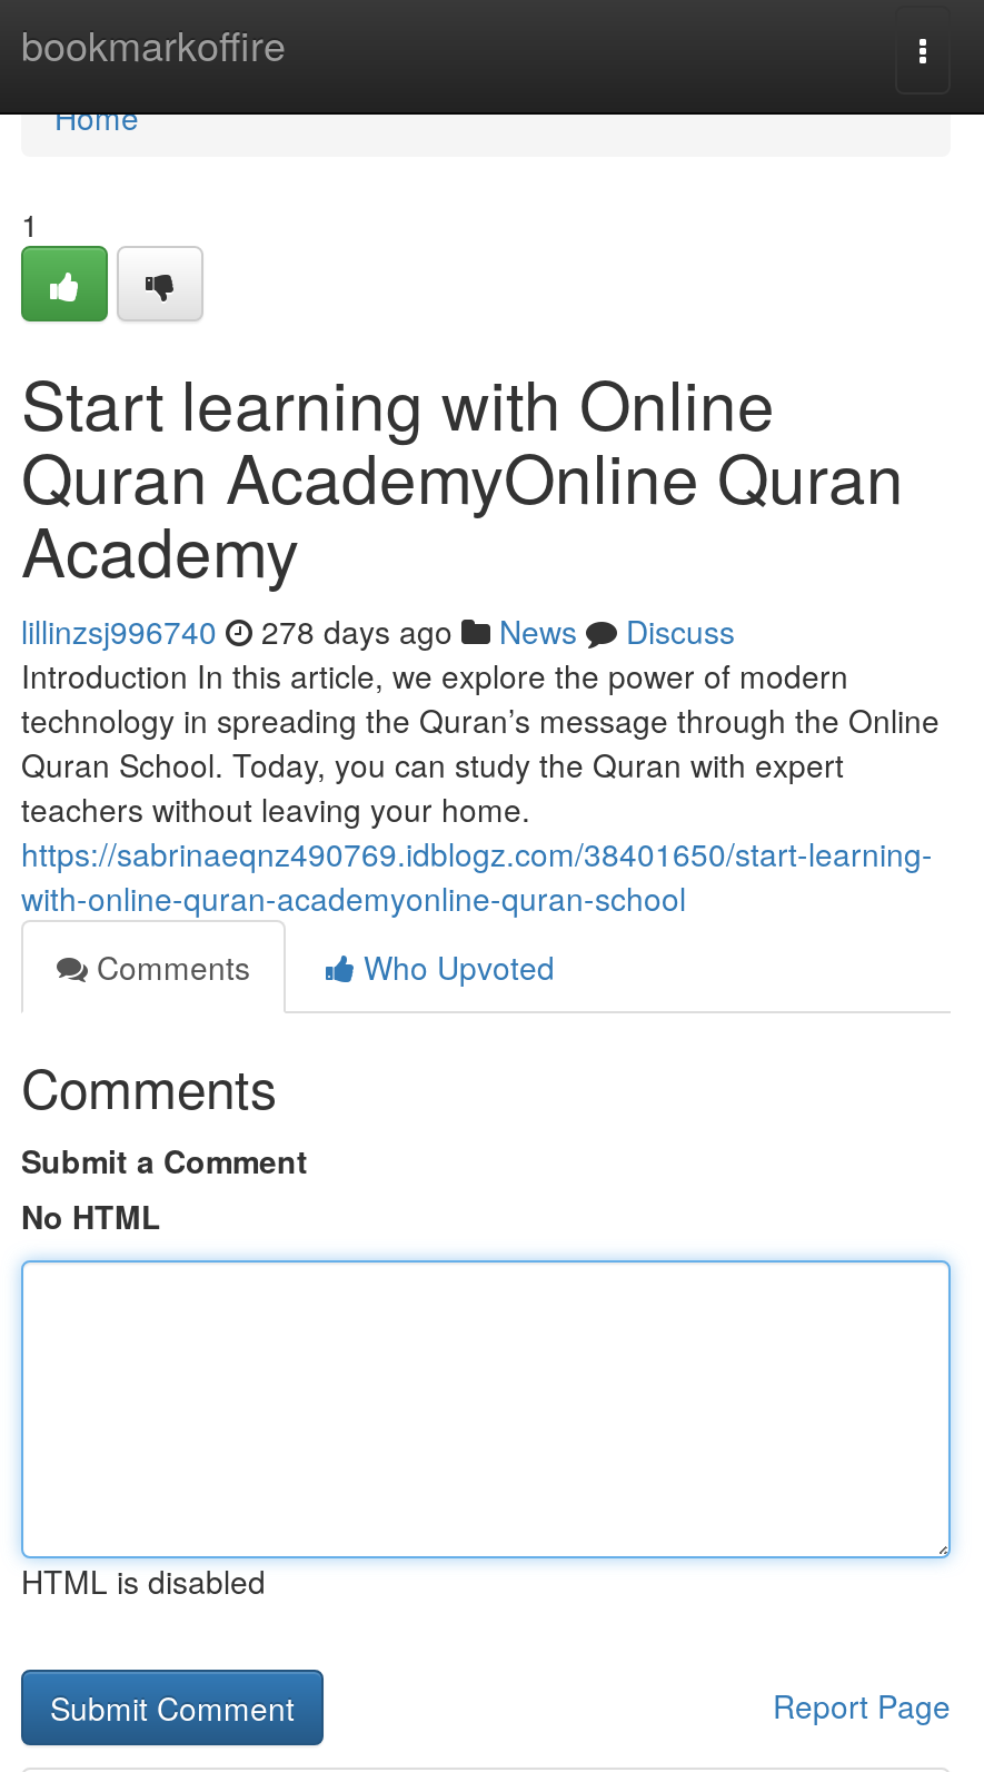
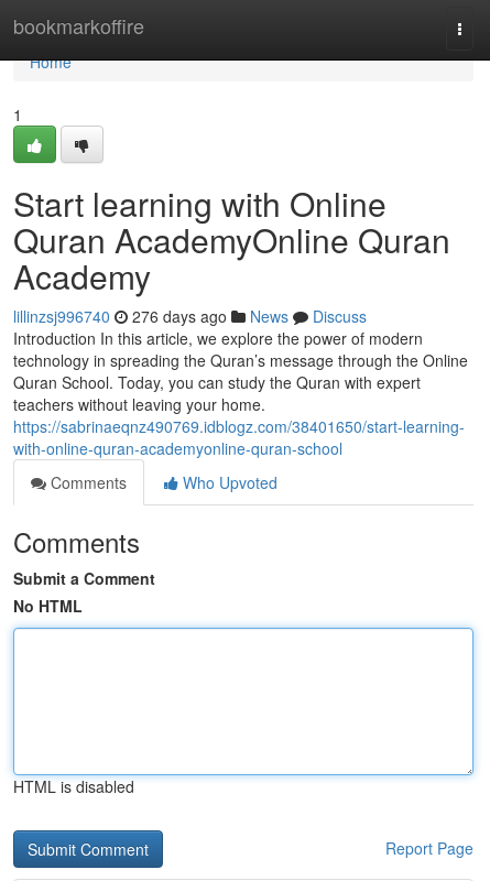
- lillinzsj996740 278 days ago News Discuss
+ lillinzsj996740 276 days ago News Discuss
